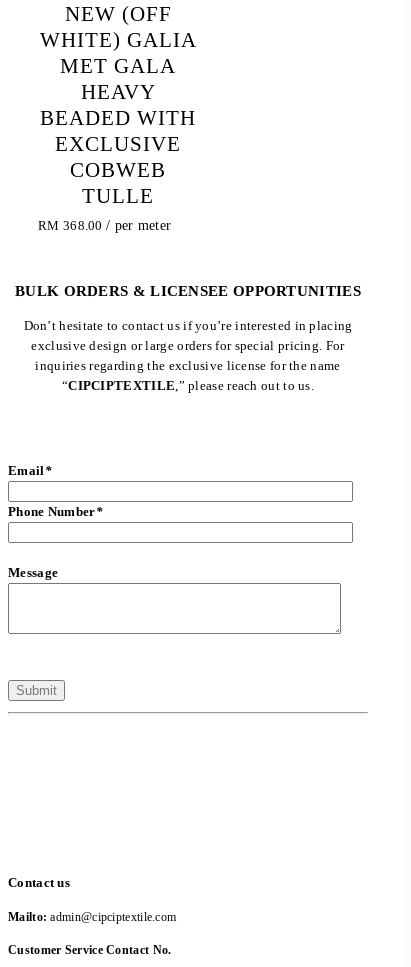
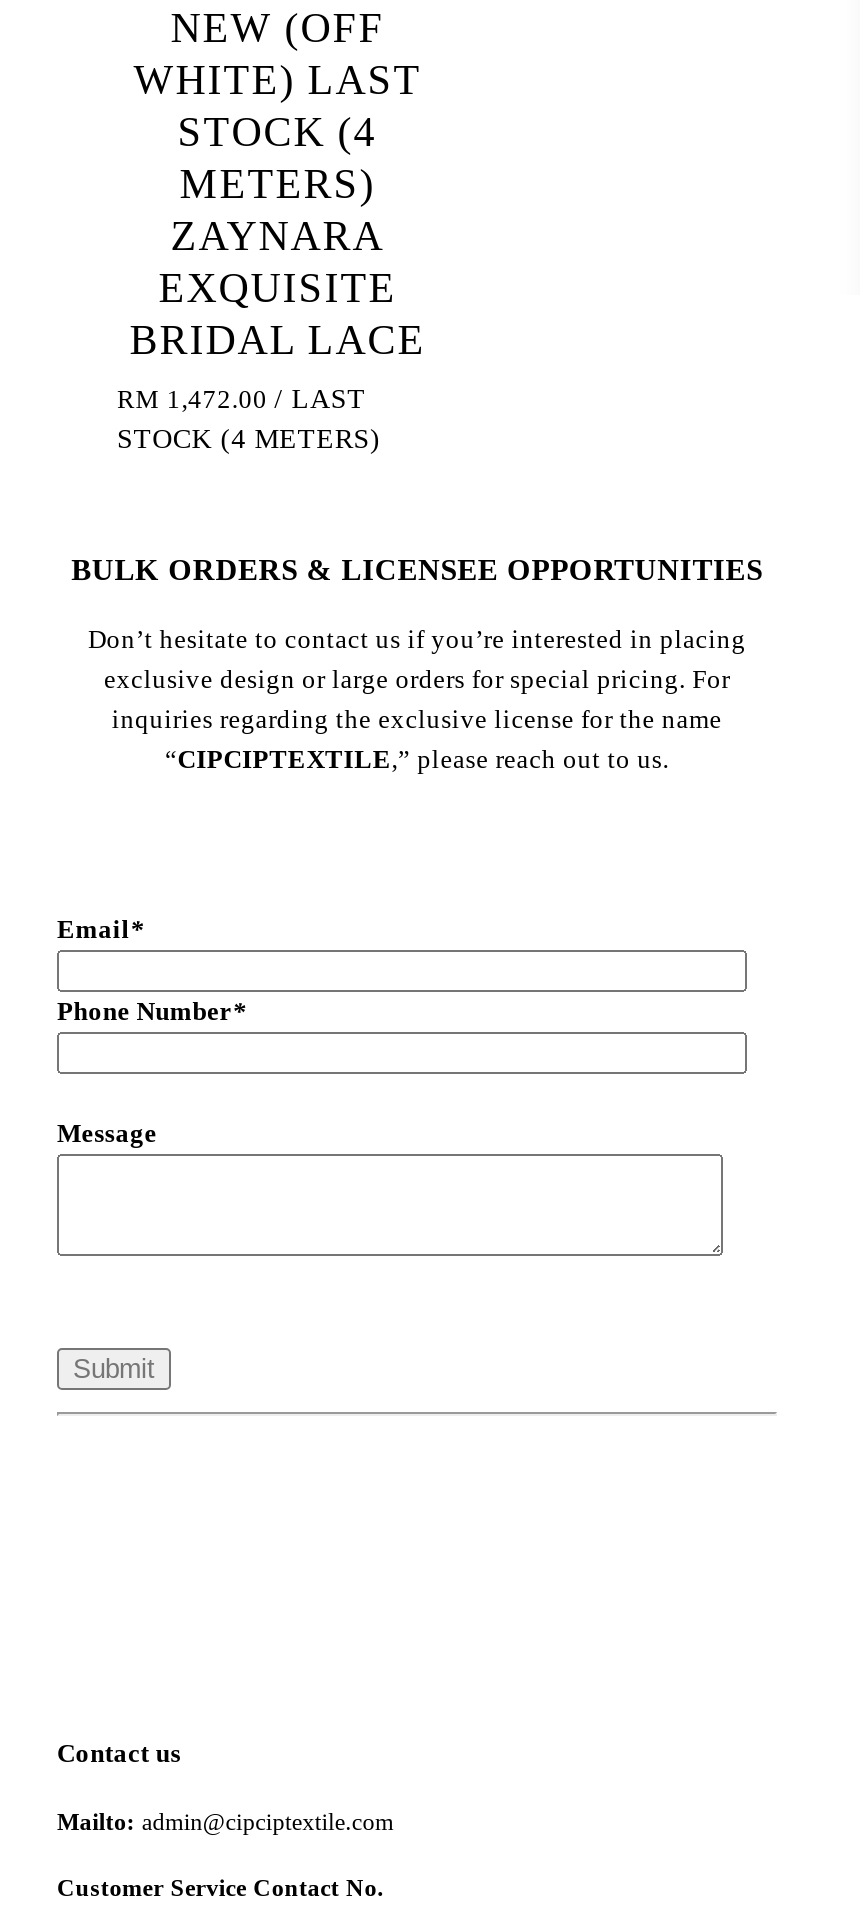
- WHITE) GALIA
- MET GALA
- HEAVY
- BEADED WITH
- EXCLUSIVE
- COBWEB
- TULLE
- RM 368.00 / per meter
+ WHITE) LAST
+ STOCK (4
+ METERS)
+ ZAYNARA
+ EXQUISITE
+ BRIDAL LACE
+ RM 1,472.00 / LAST
+ STOCK (4 METERS)
